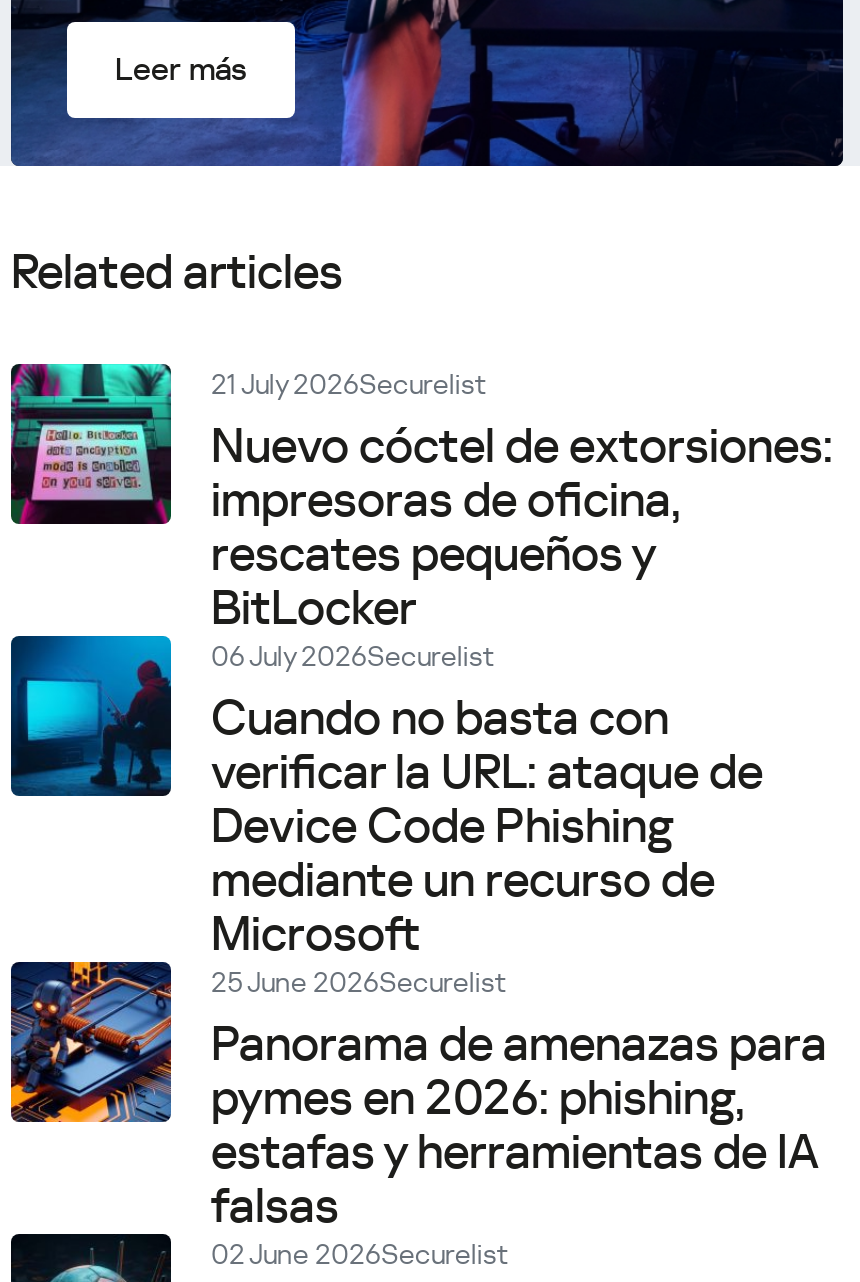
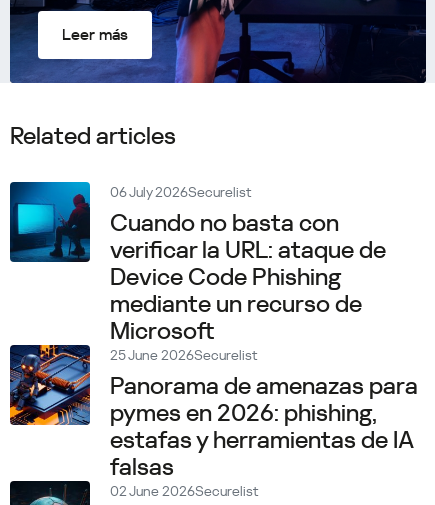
- [image]
- 21 July 2026Securelist
- Nuevo cóctel de extorsiones:
- impresoras de oficina,
- rescates pequeños y
- BitLocker
